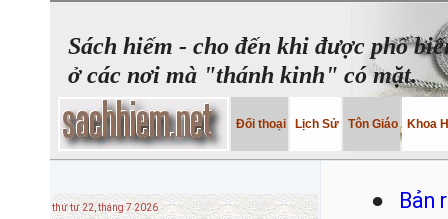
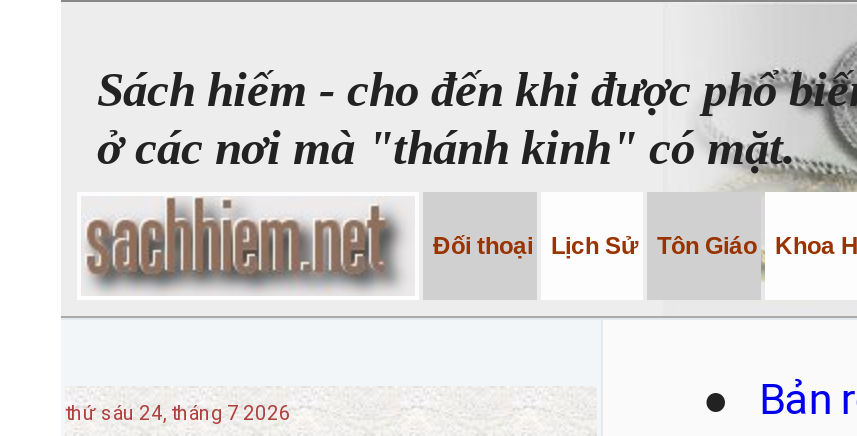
- thứ tư 22, tháng 7 2026
+ thứ sáu 24, tháng 7 2026
